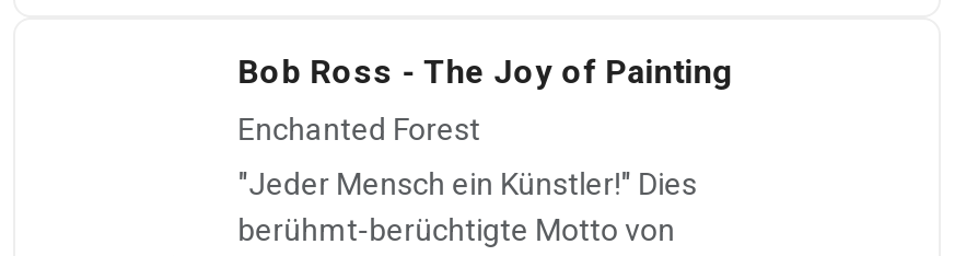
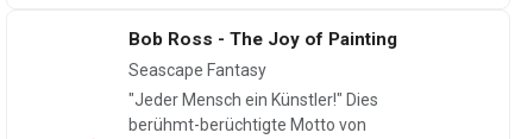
- Enchanted Forest
+ Seascape Fantasy
